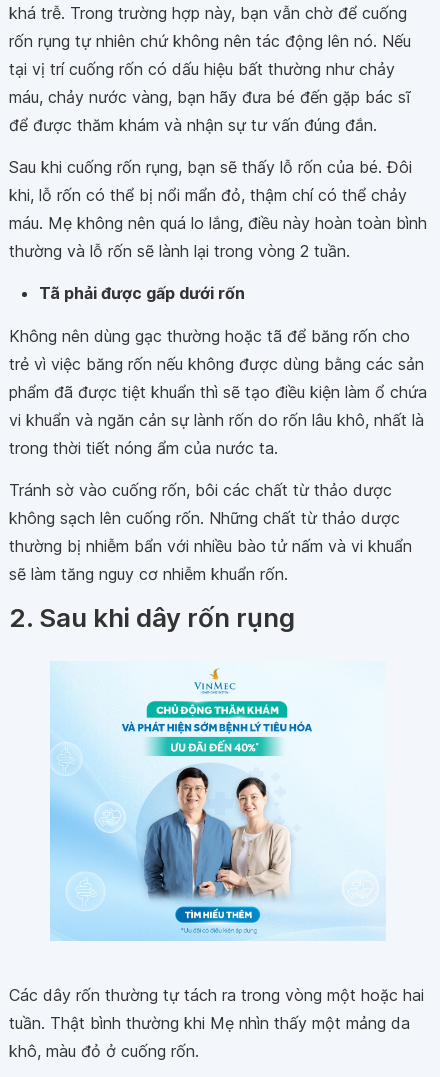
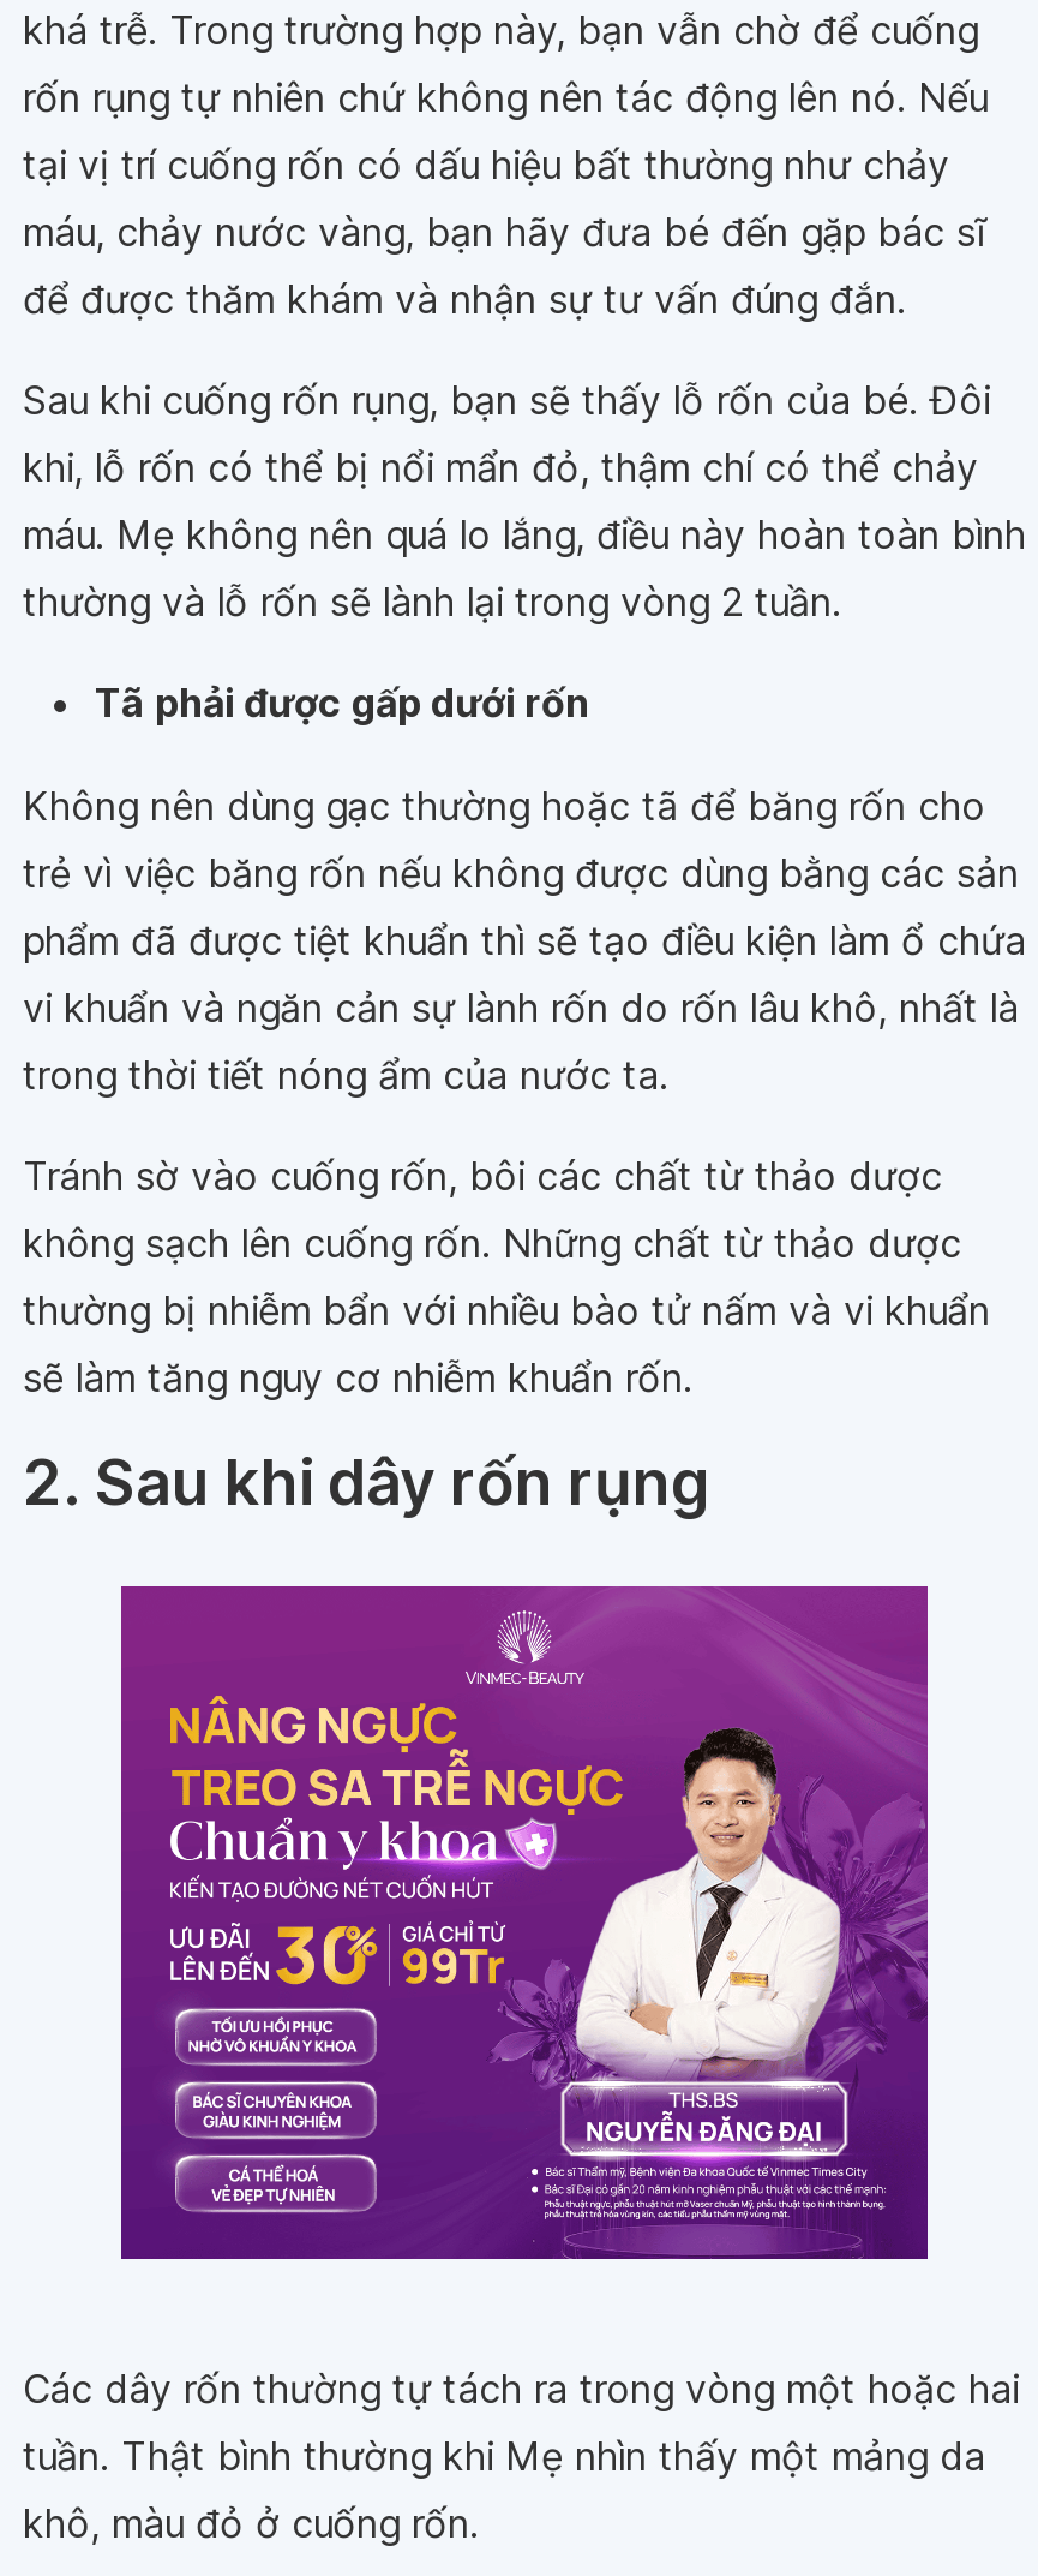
- [image]
+ [image]
